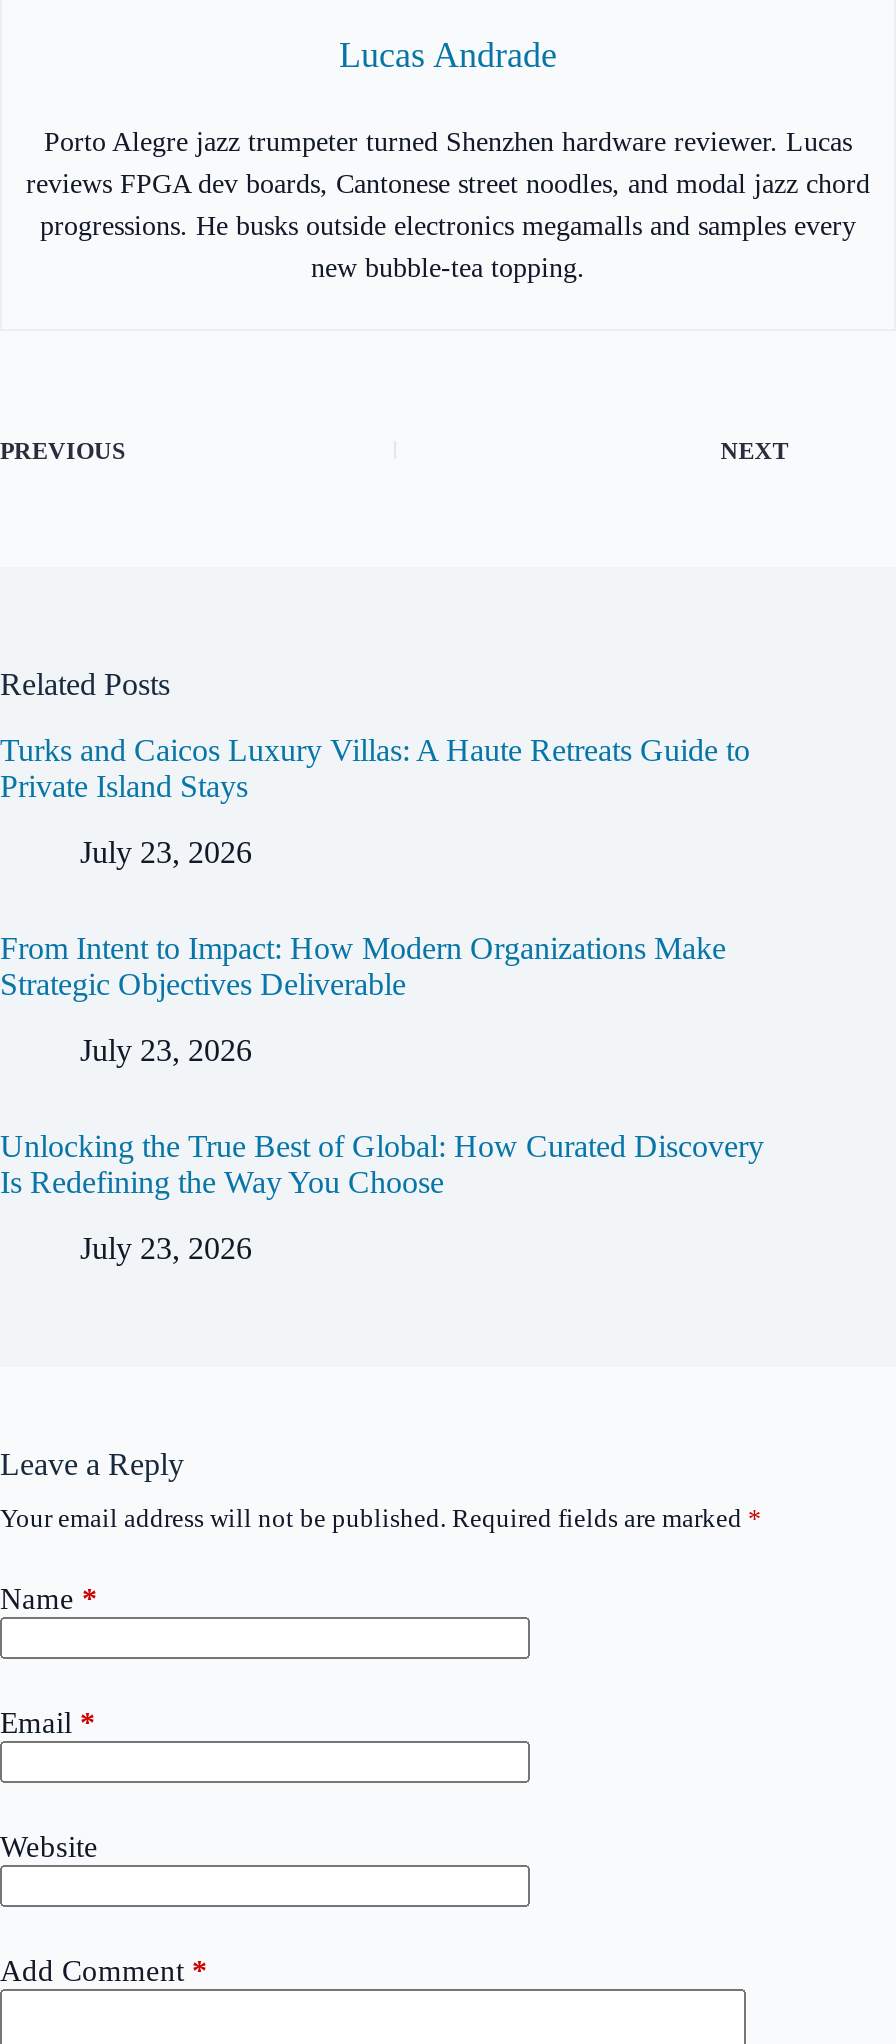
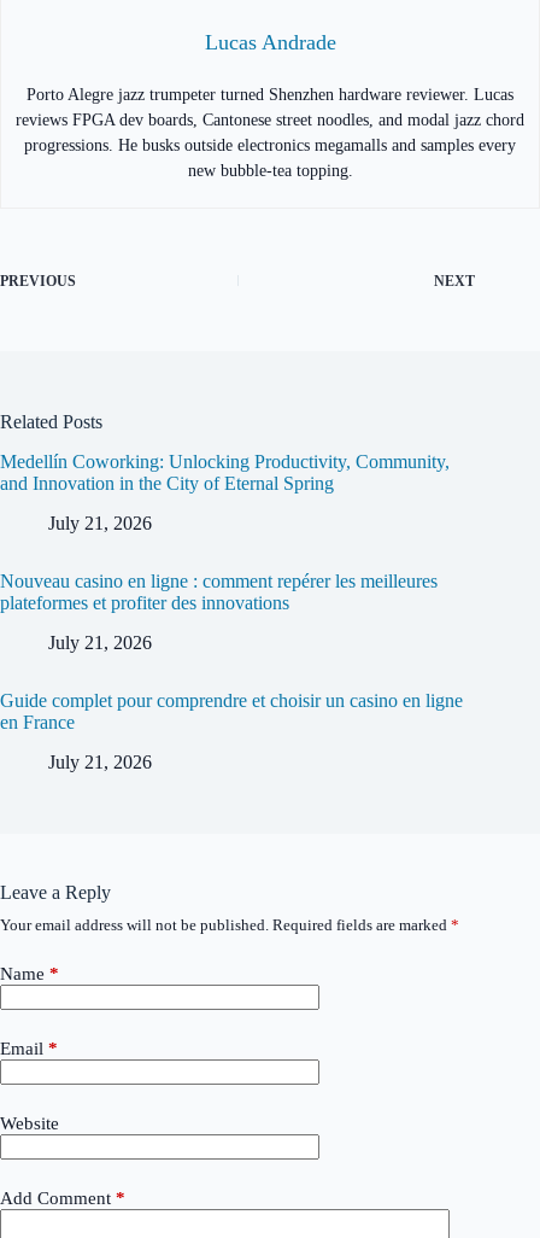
- Turks and Caicos Luxury Villas: A Haute Retreats Guide to
- Private Island Stays
+ Medellín Coworking: Unlocking Productivity, Community,
+ and Innovation in the City of Eternal Spring

- July 23, 2026
+ July 21, 2026

- From Intent to Impact: How Modern Organizations Make
- Strategic Objectives Deliverable
+ Nouveau casino en ligne : comment repérer les meilleures
+ plateformes et profiter des innovations

- July 23, 2026
+ July 21, 2026

- Unlocking the True Best of Global: How Curated Discovery
- Is Redefining the Way You Choose
+ Guide complet pour comprendre et choisir un casino en ligne
+ en France

- July 23, 2026
+ July 21, 2026
